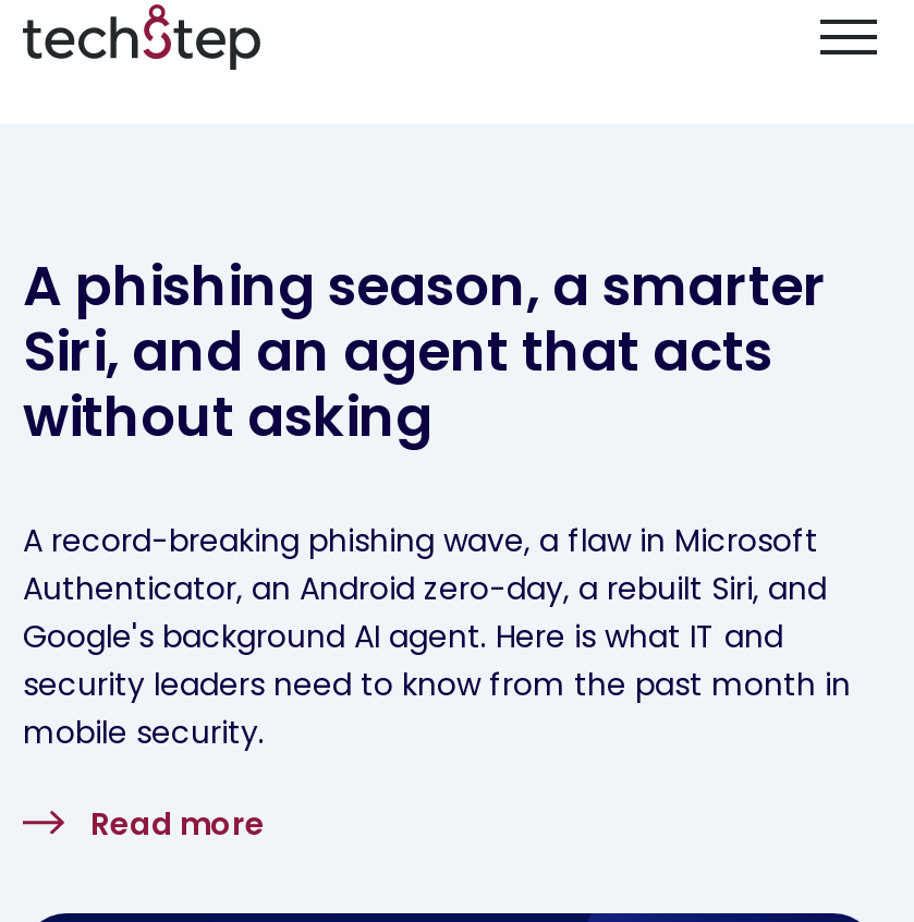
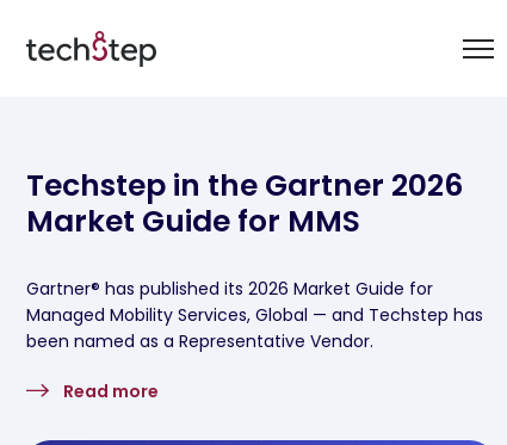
- A phishing season, a smarter
- Siri, and an agent that acts
- without asking
+ Techstep in the Gartner 2026
+ Market Guide for MMS

- A record-breaking phishing wave, a flaw in Microsoft
- Authenticator, an Android zero-day, a rebuilt Siri, and
- Google's background AI agent. Here is what IT and
- security leaders need to know from the past month in
- mobile security.
+ Gartner® has published its 2026 Market Guide for
+ Managed Mobility Services, Global — and Techstep has
+ been named as a Representative Vendor.
